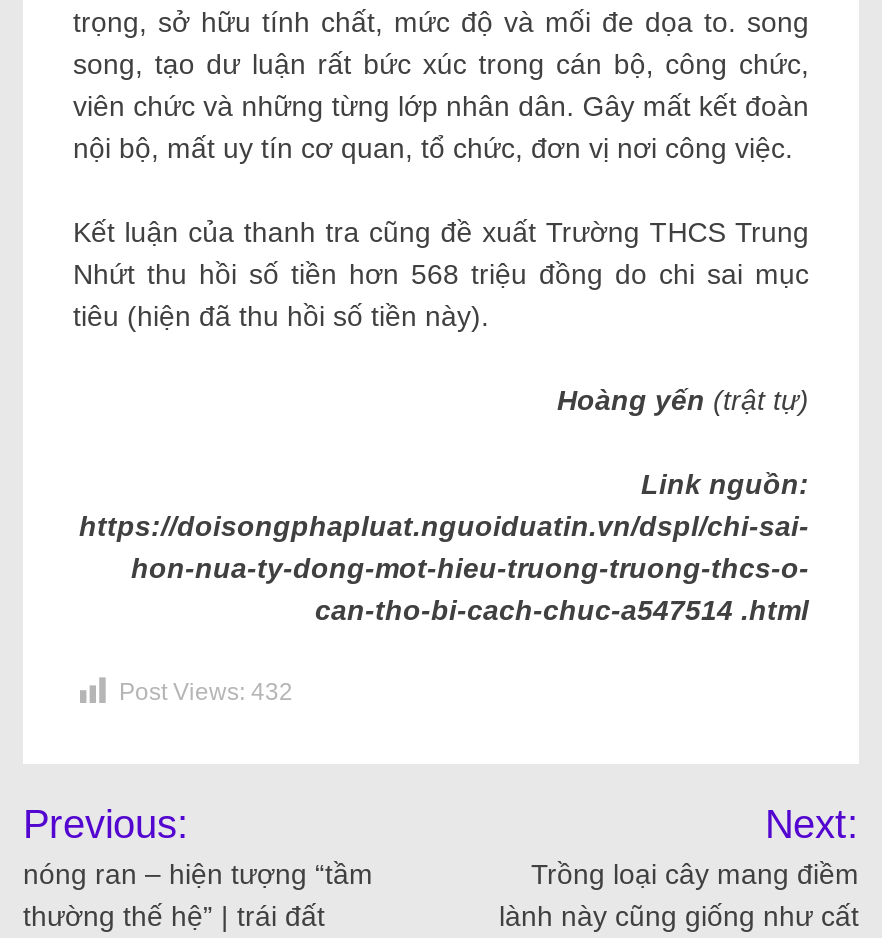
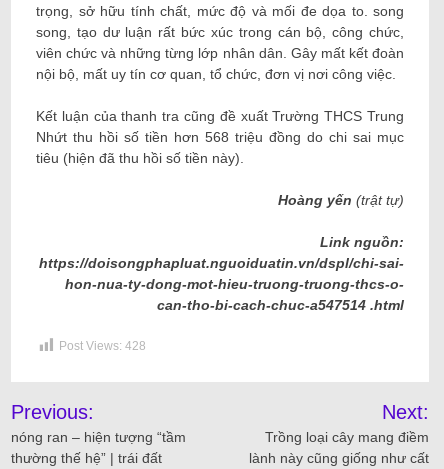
- Post Views: 432
+ Post Views: 428
